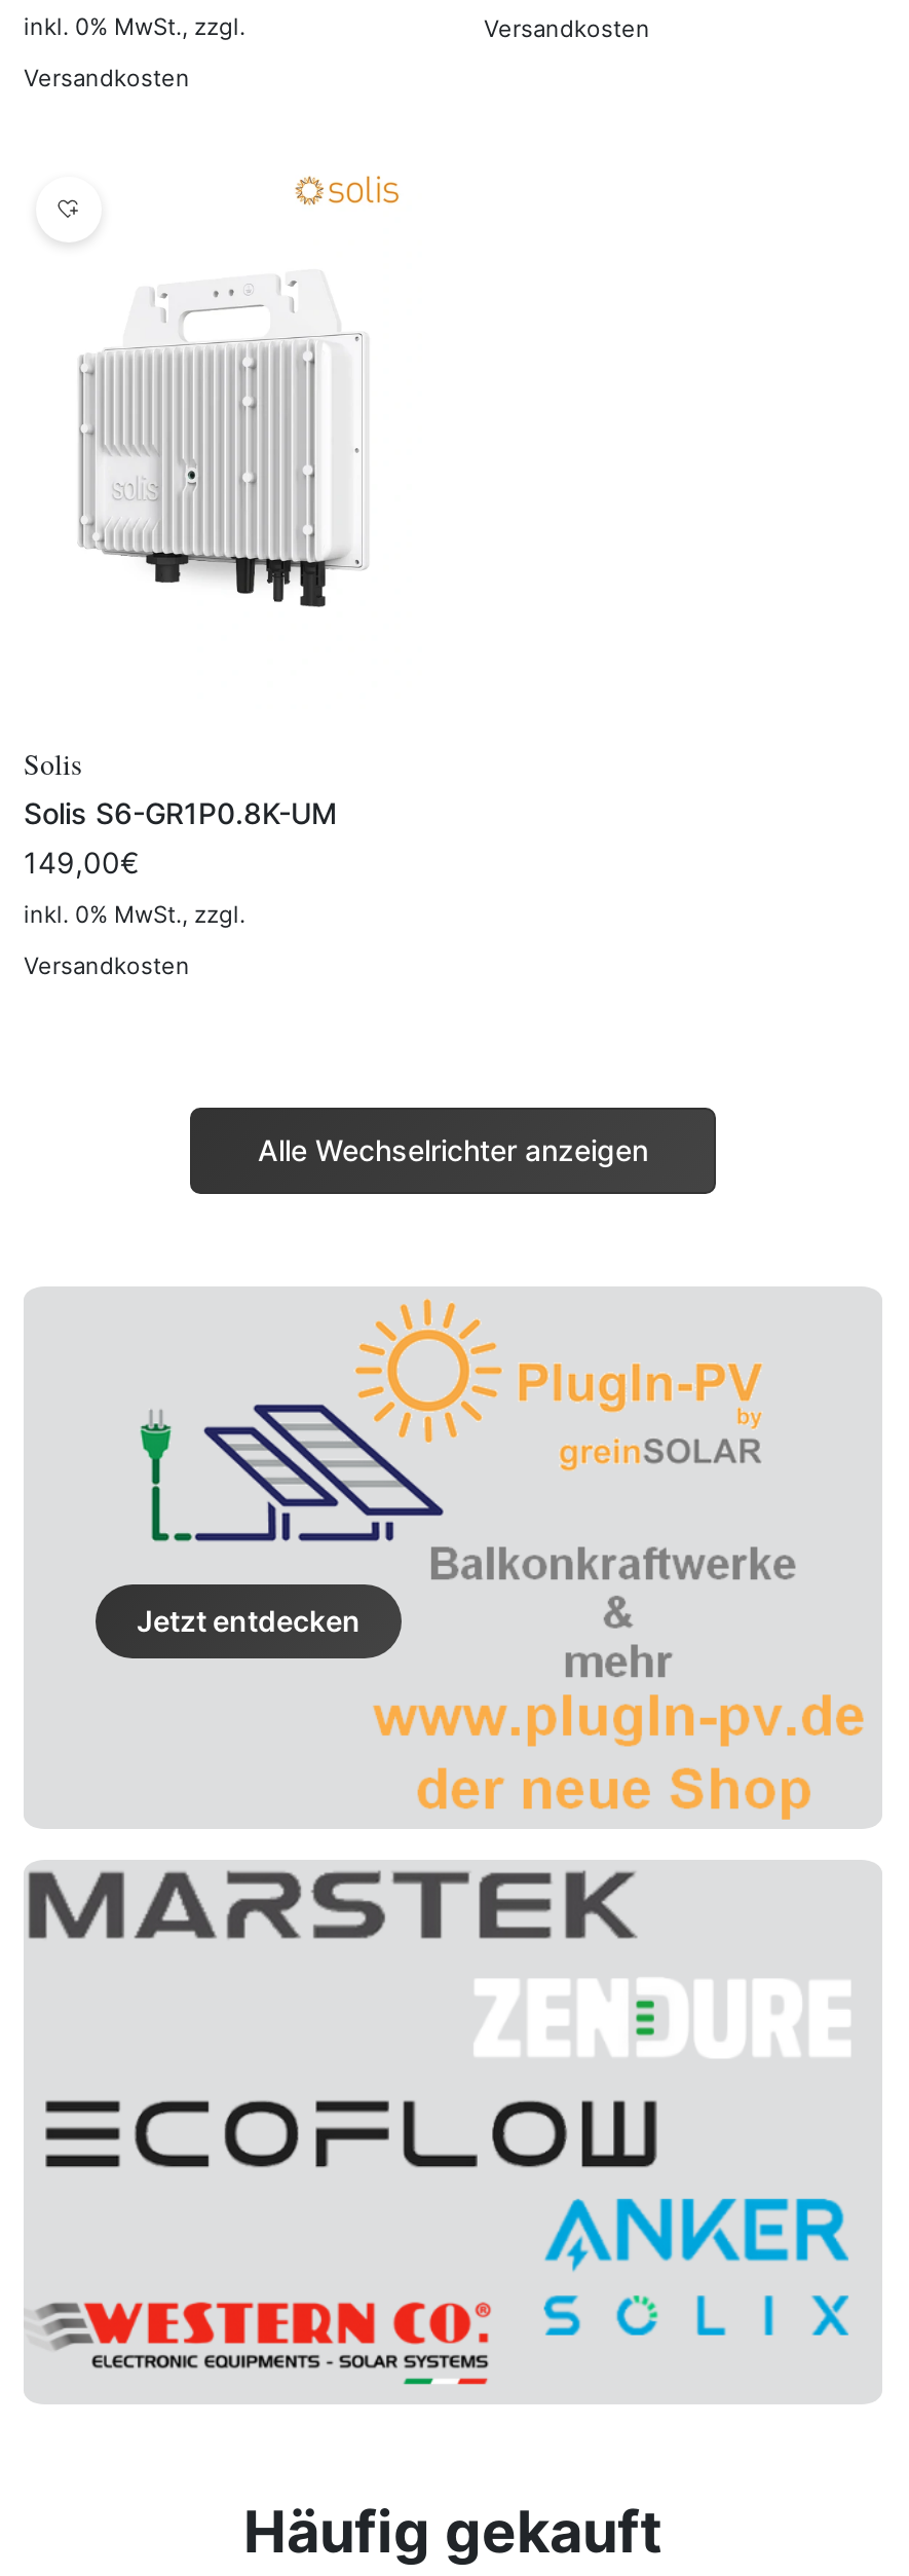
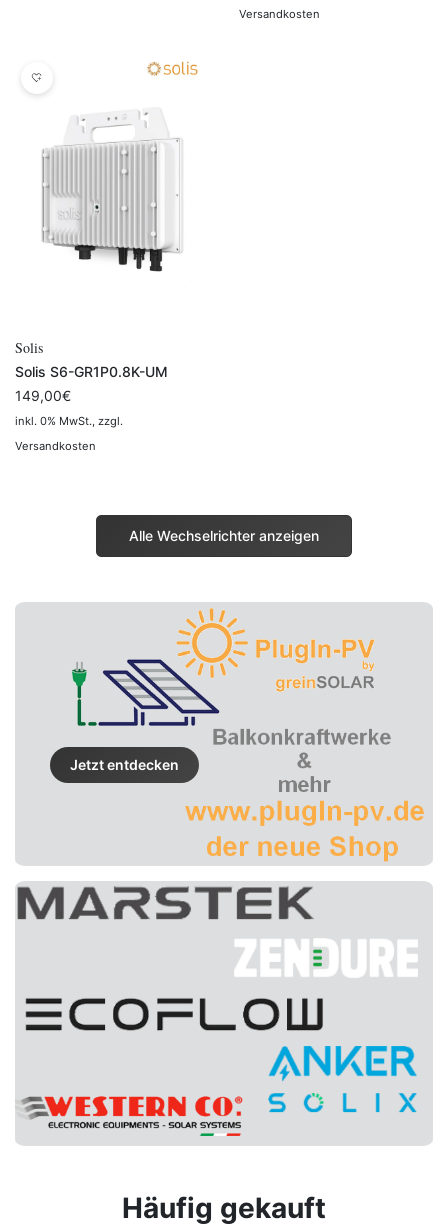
- inkl. 0% MwSt., zzgl.
- Versandkosten
